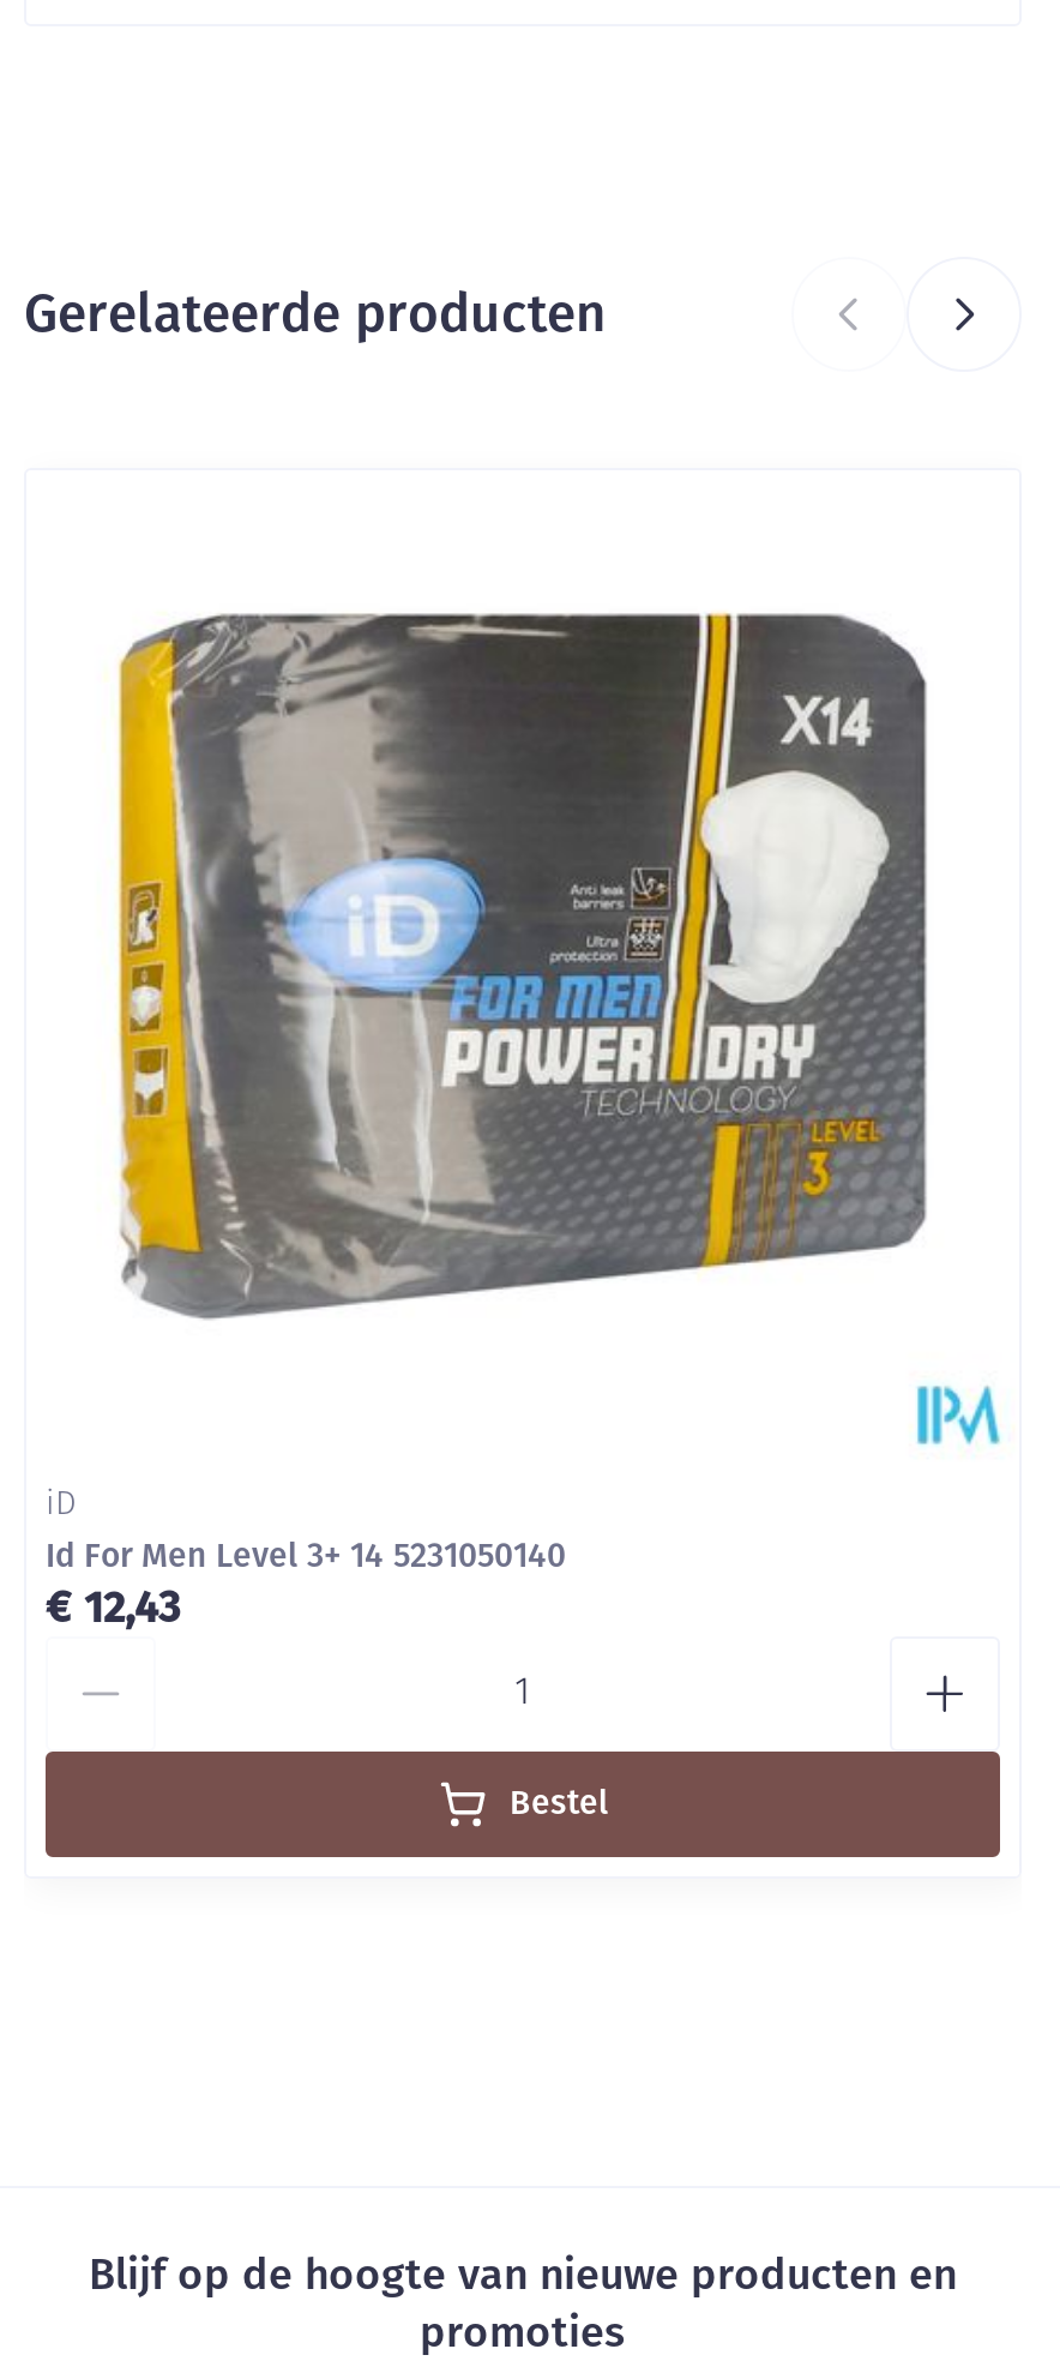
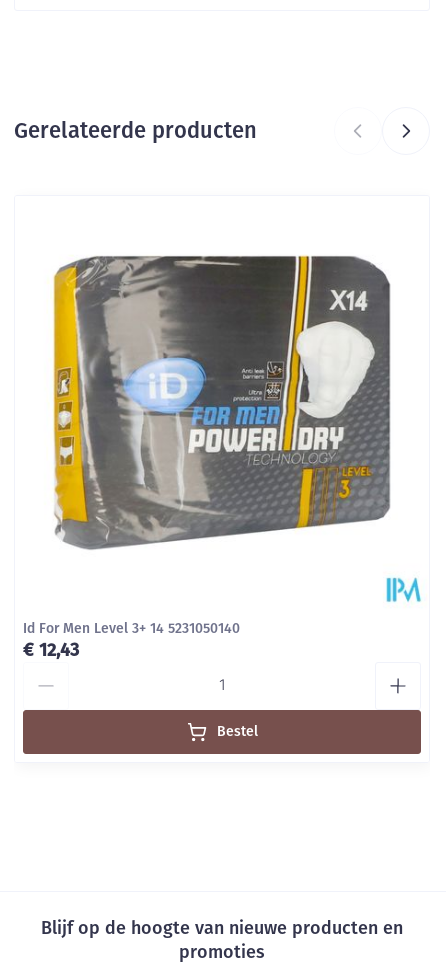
- iD
